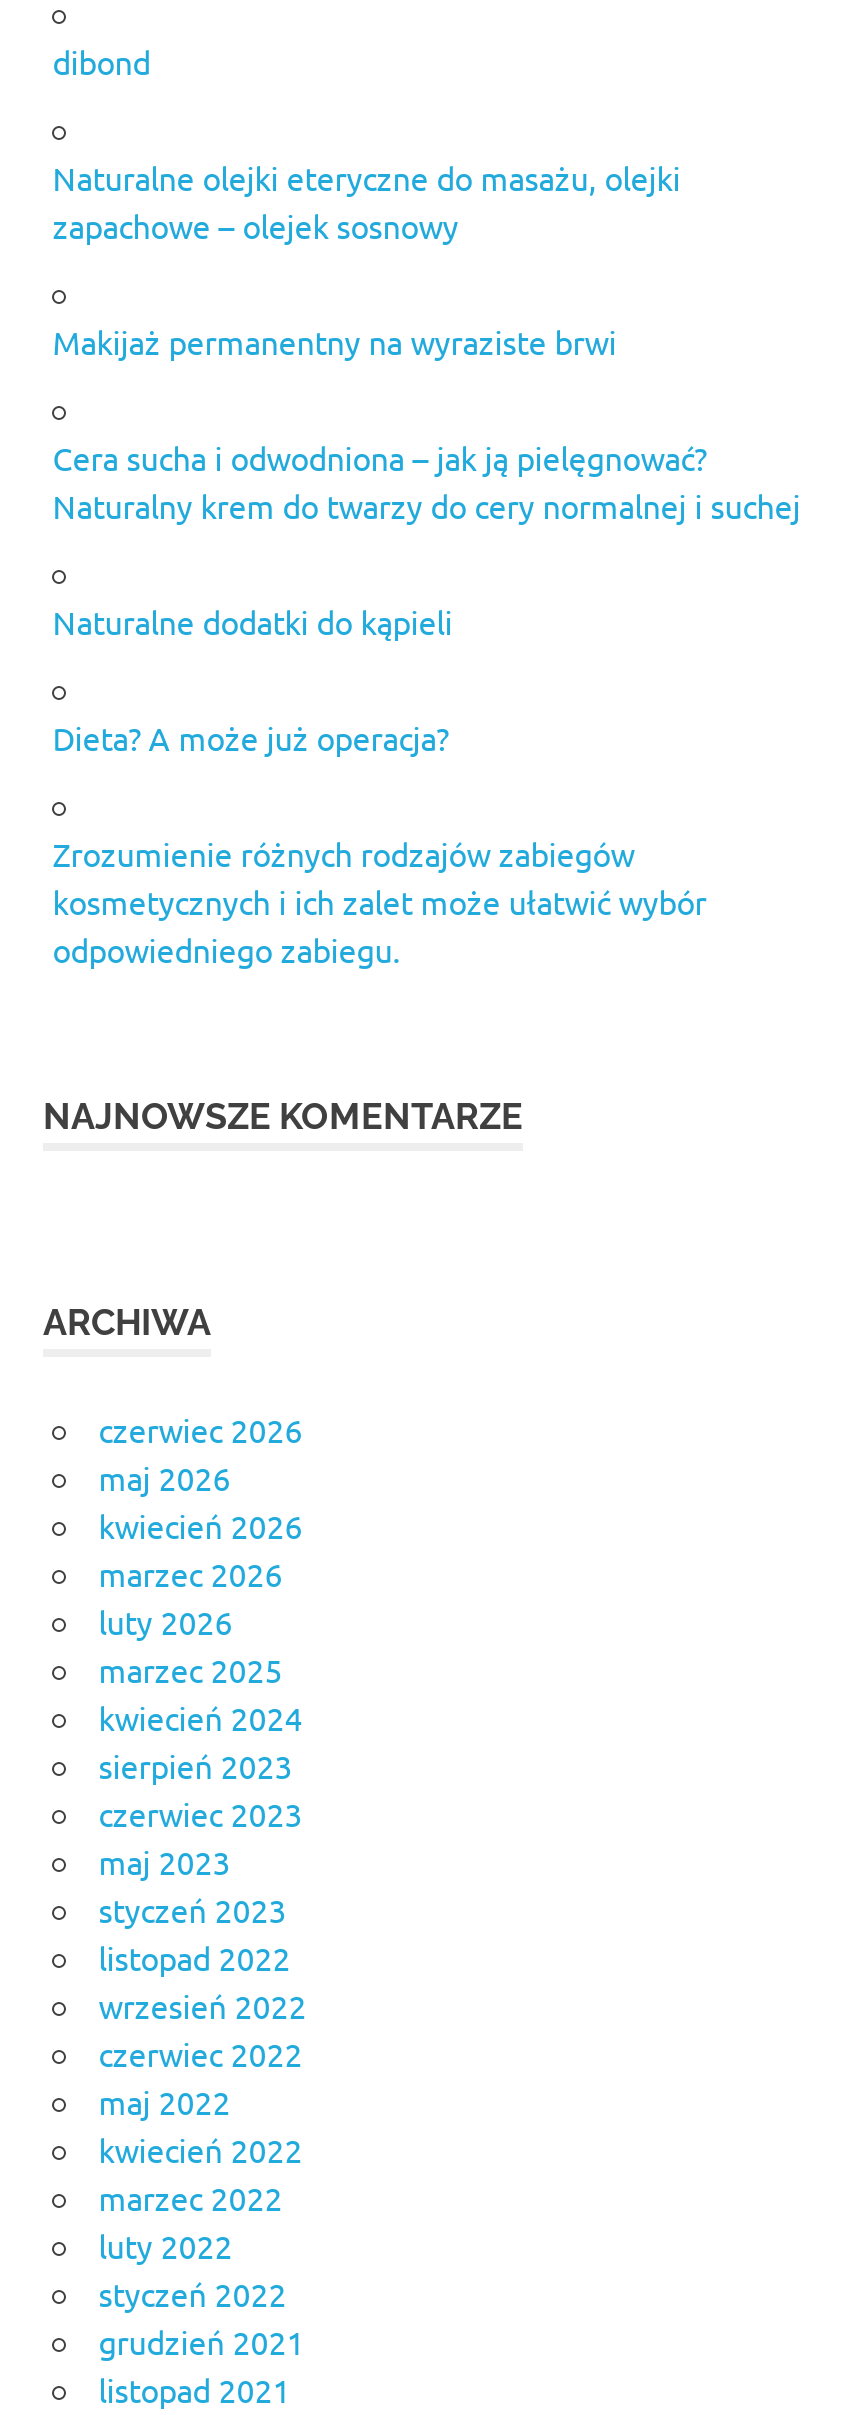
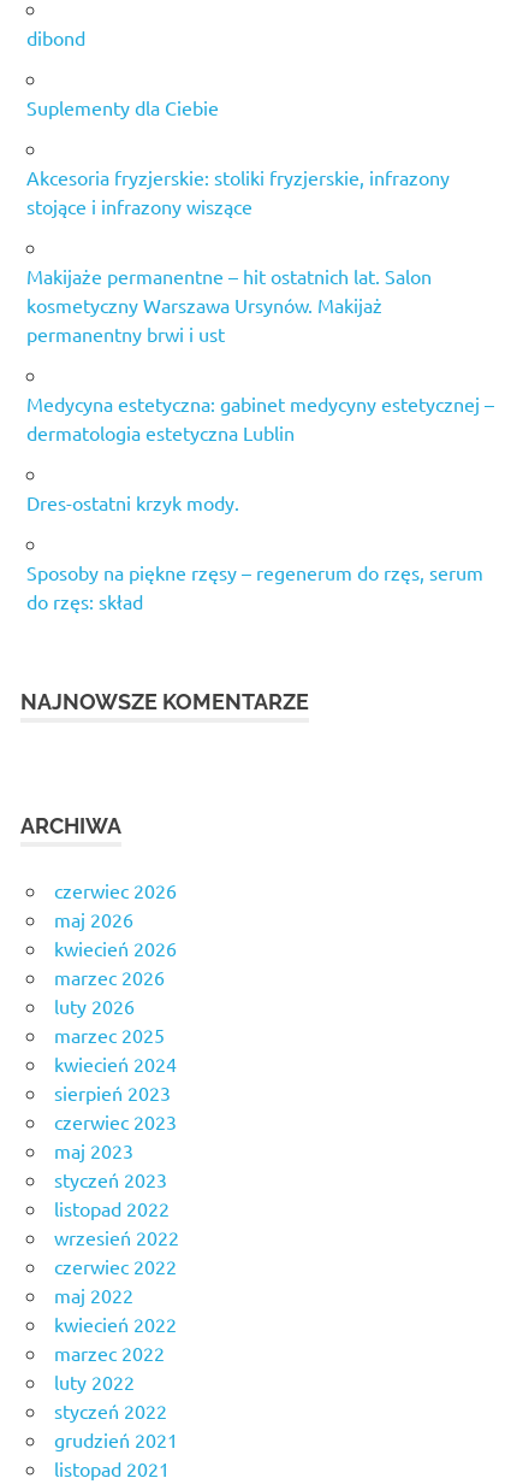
- Naturalne olejki eteryczne do masażu, olejki
- zapachowe – olejek sosnowy
+ Suplementy dla Ciebie

- Makijaż permanentny na wyraziste brwi
+ Akcesoria fryzjerskie: stoliki fryzjerskie, infrazony
+ stojące i infrazony wiszące

- Cera sucha i odwodniona – jak ją pielęgnować?
- Naturalny krem do twarzy do cery normalnej i suchej
+ Makijaże permanentne – hit ostatnich lat. Salon
+ kosmetyczny Warszawa Ursynów. Makijaż
+ permanentny brwi i ust

- Naturalne dodatki do kąpieli
+ Medycyna estetyczna: gabinet medycyny estetycznej –
+ dermatologia estetyczna Lublin

- Dieta? A może już operacja?
+ Dres-ostatni krzyk mody.

- Zrozumienie różnych rodzajów zabiegów
- kosmetycznych i ich zalet może ułatwić wybór
- odpowiedniego zabiegu.
+ Sposoby na piękne rzęsy – regenerum do rzęs, serum
+ do rzęs: skład
